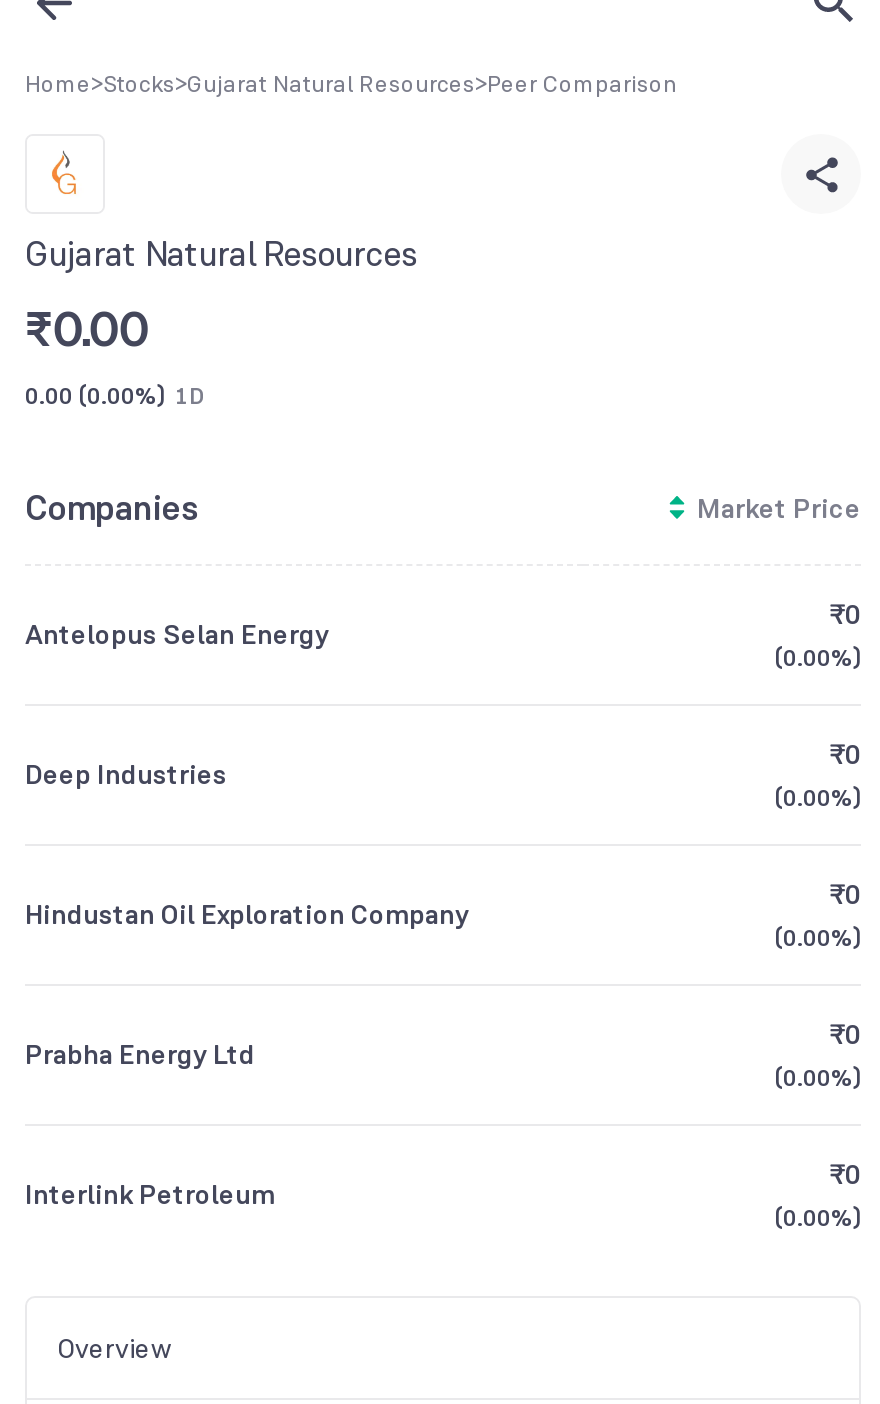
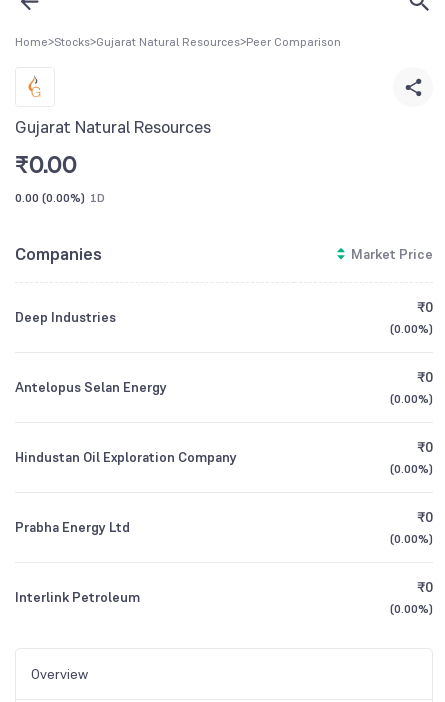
moved down: Antelopus Selan Energy

moved up: Deep Industries
